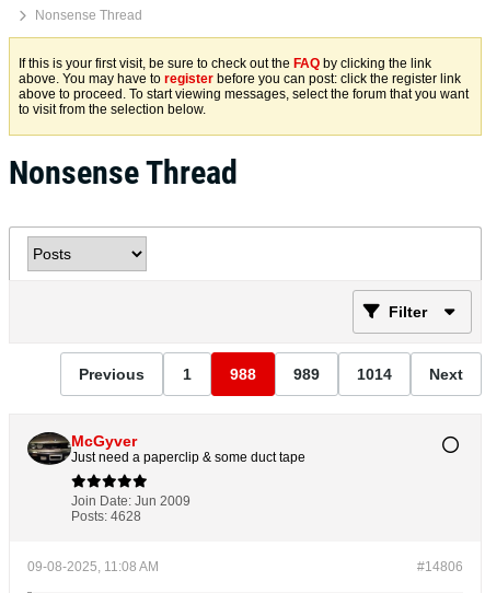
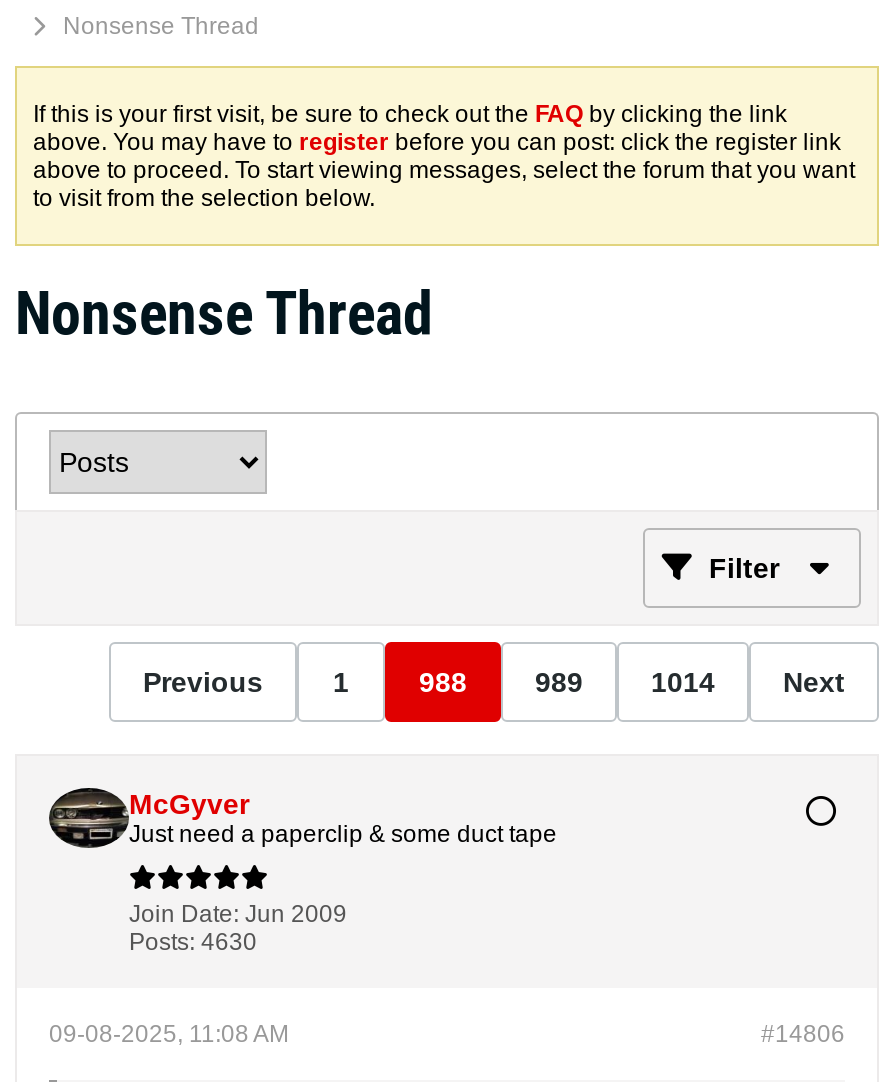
- Posts: 4628
+ Posts: 4630
